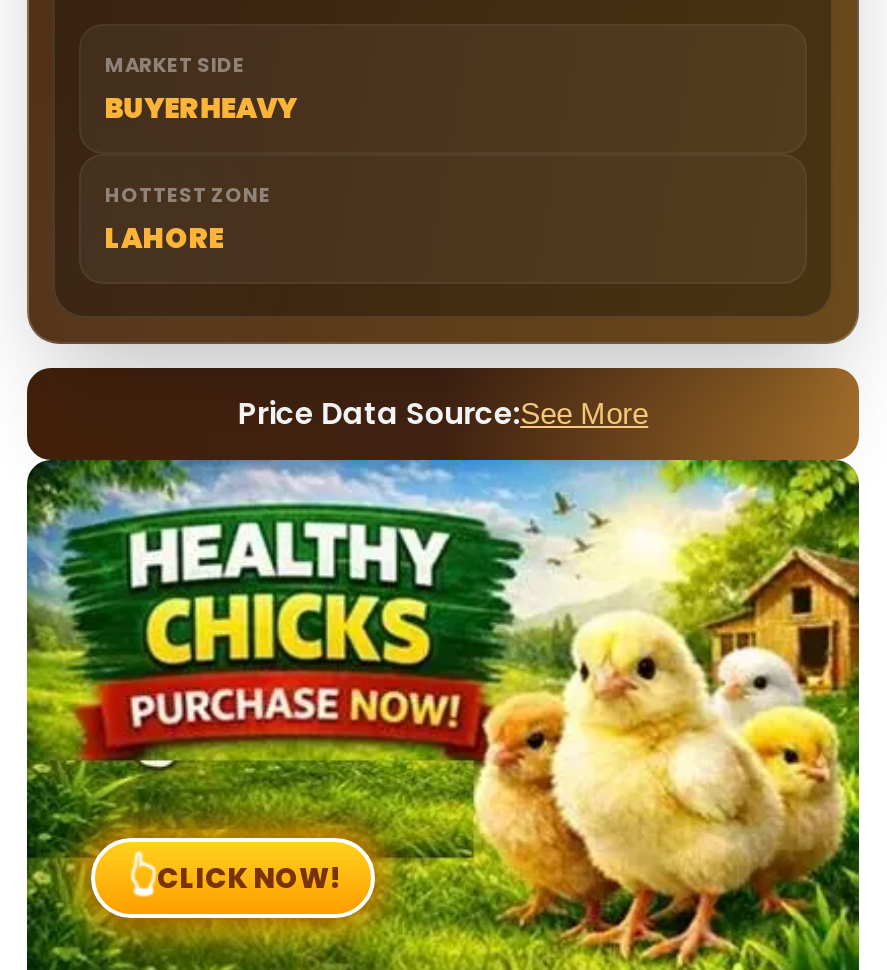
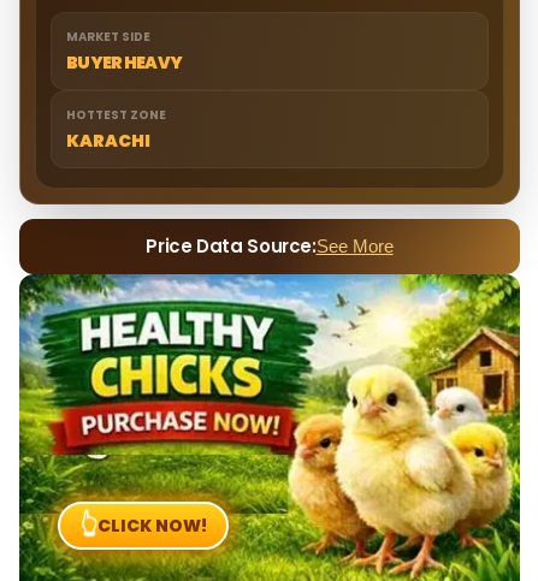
- LAHORE
+ KARACHI
